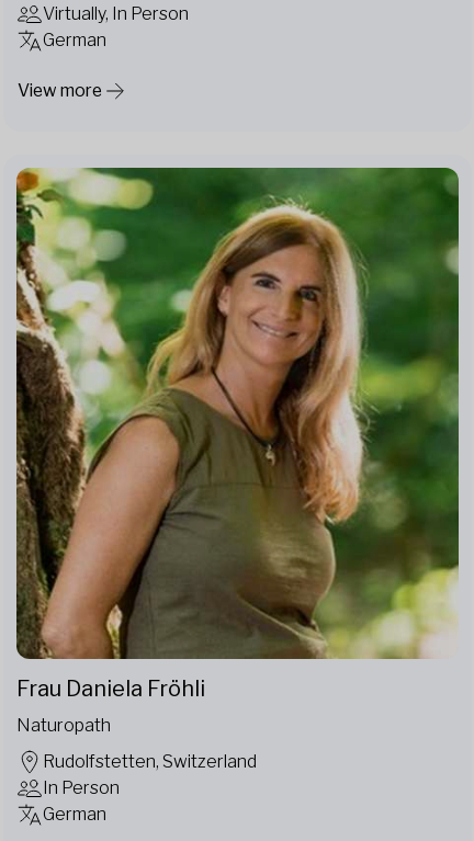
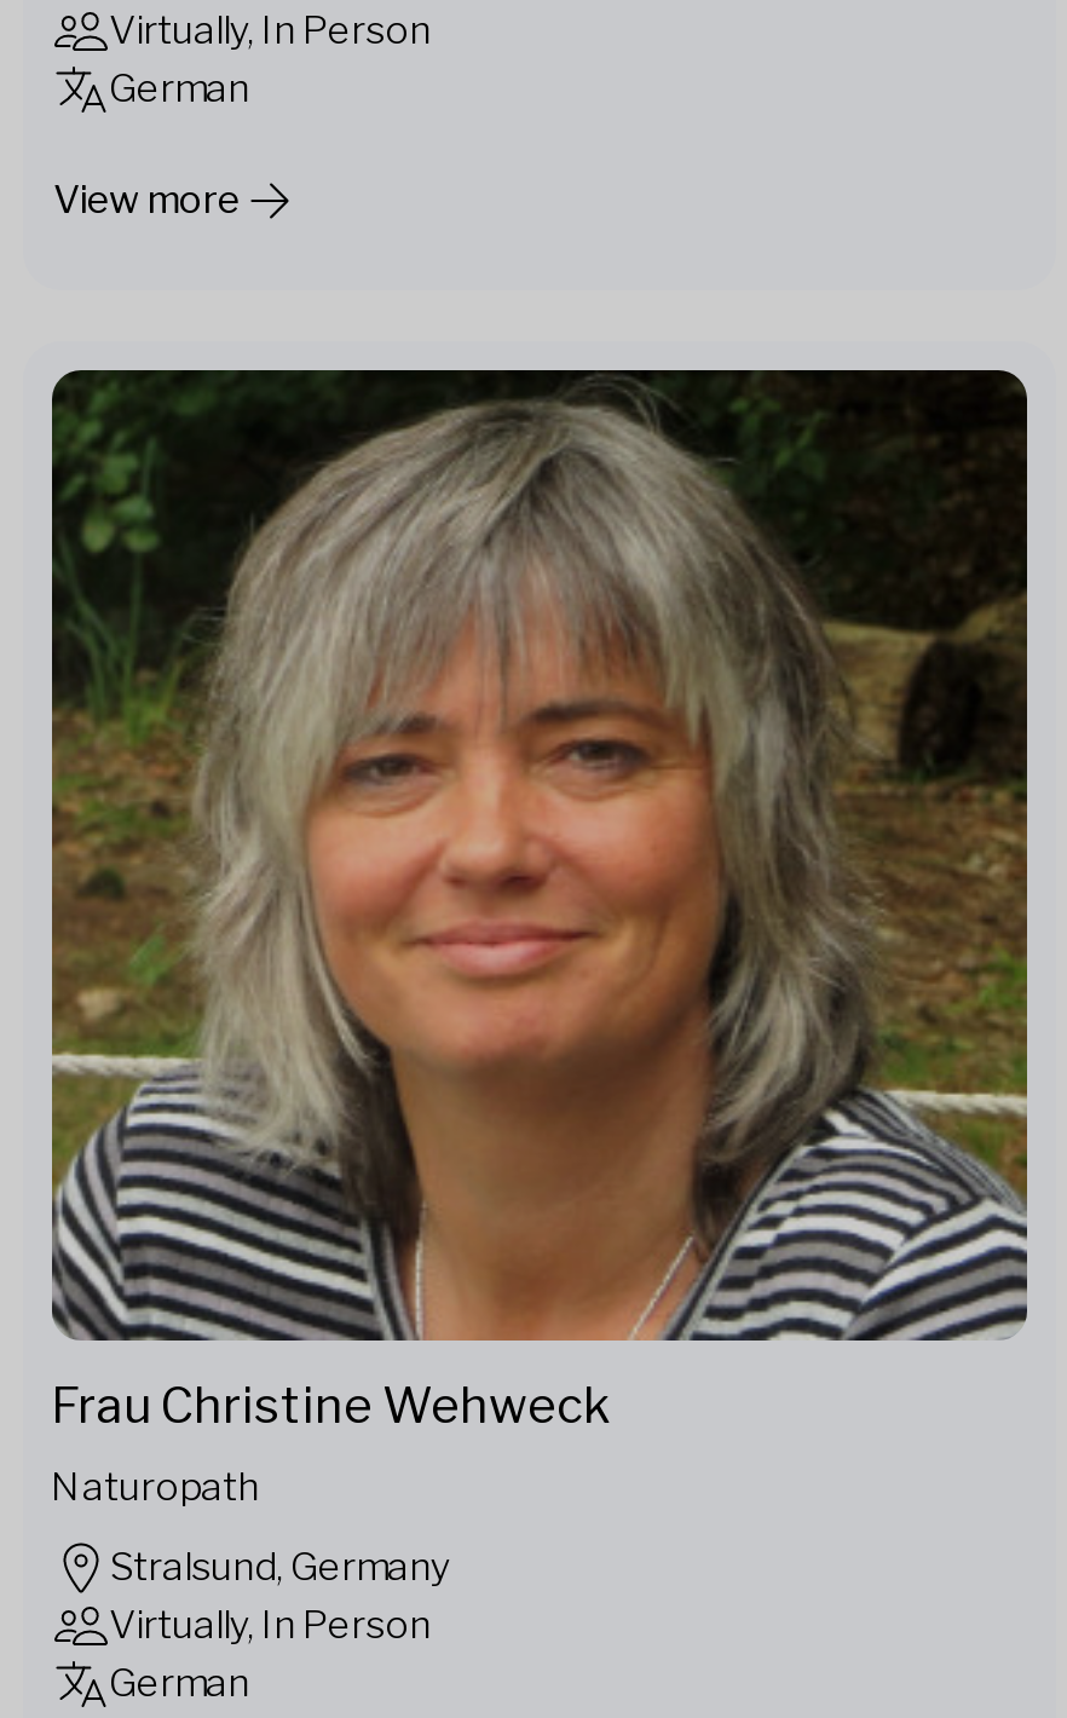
- [image]
- Frau Daniela Fröhli
+ [image]
+ Frau Christine Wehweck

- Rudolfstetten, Switzerland
- In Person
+ Stralsund, Germany
+ Virtually, In Person
